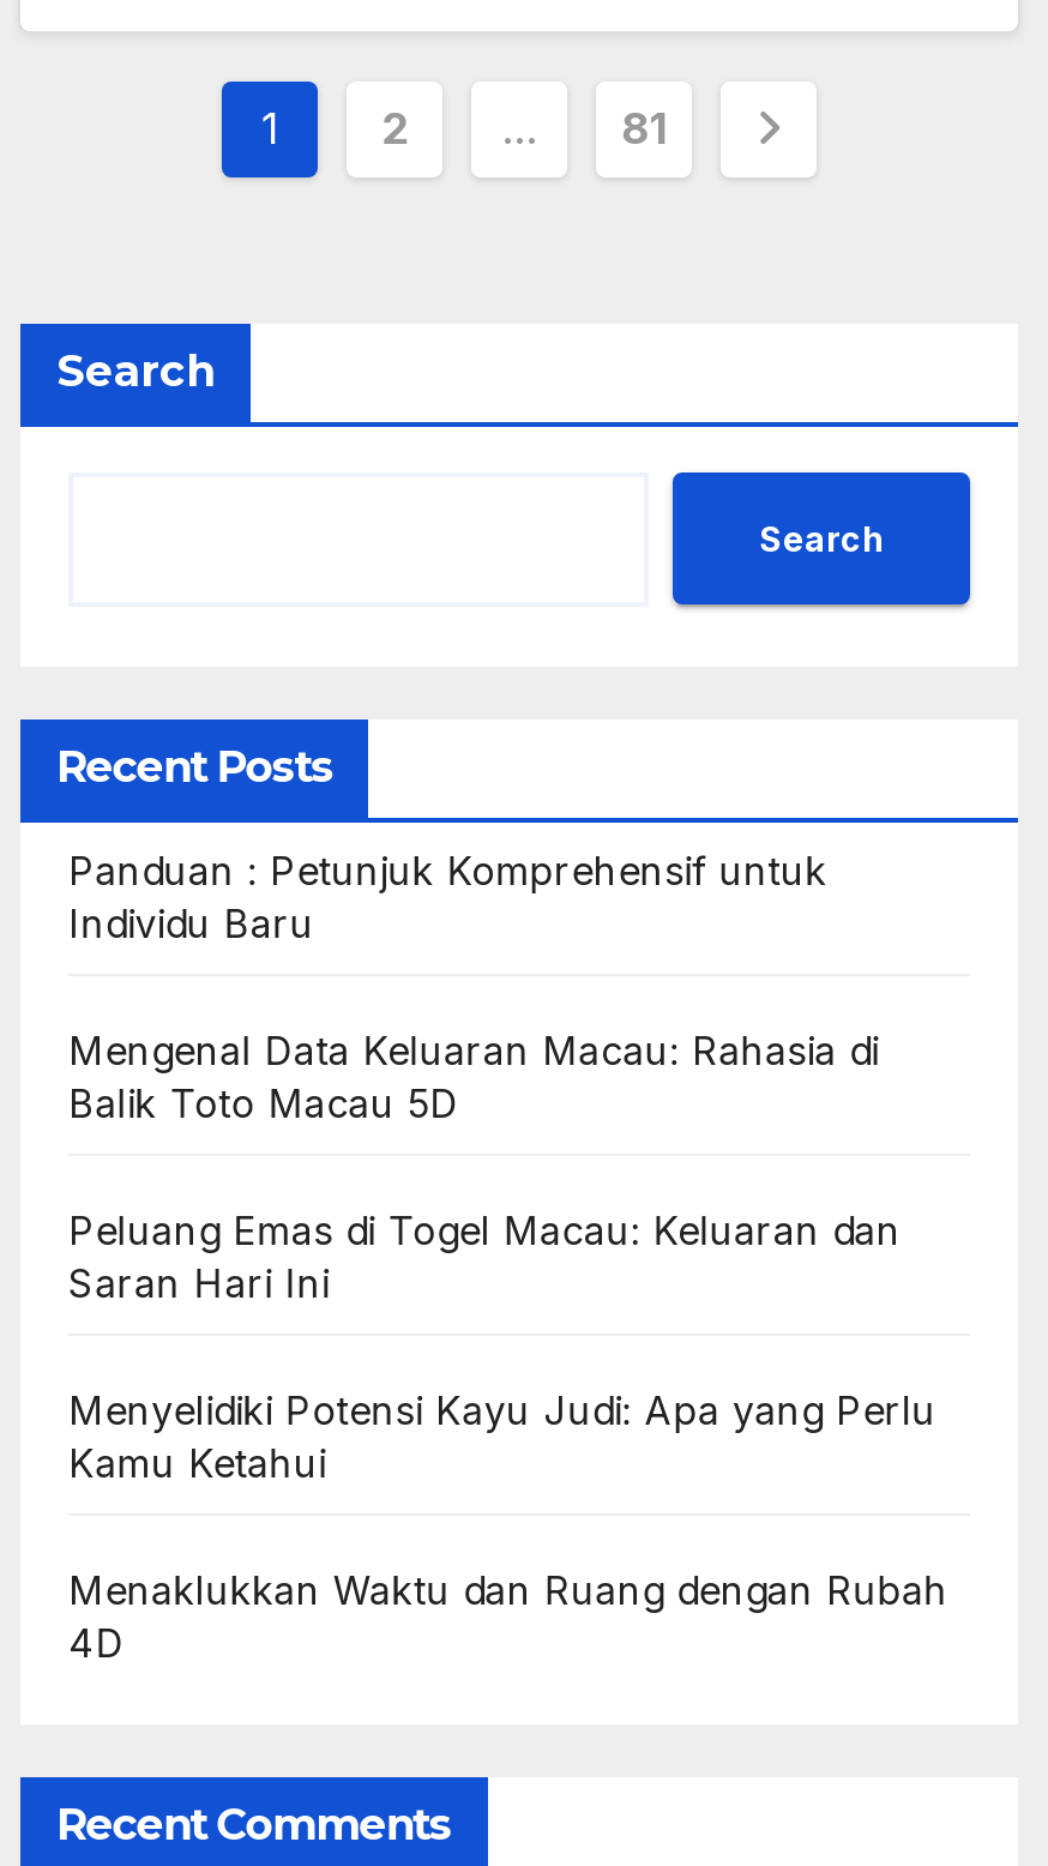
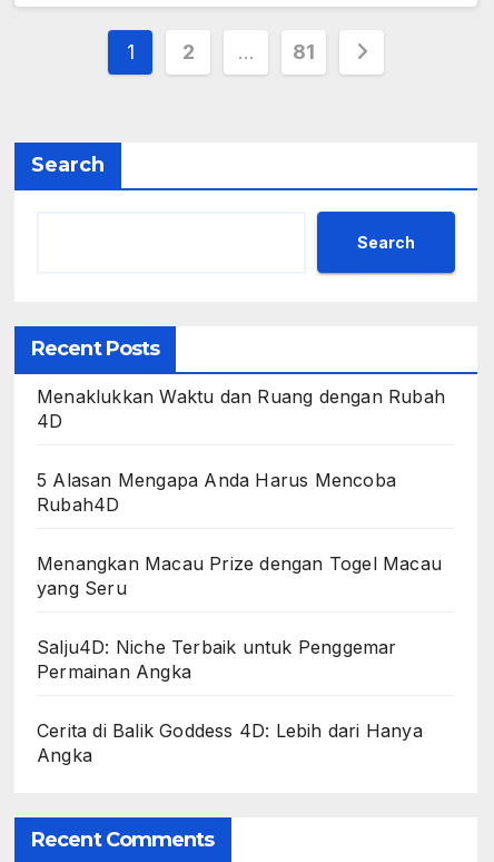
- Panduan : Petunjuk Komprehensif untuk
- Individu Baru
- Mengenal Data Keluaran Macau: Rahasia di
- Balik Toto Macau 5D
- Peluang Emas di Togel Macau: Keluaran dan
- Saran Hari Ini
- Menyelidiki Potensi Kayu Judi: Apa yang Perlu
- Kamu Ketahui

moved up: Menaklukkan Waktu dan Ruang dengan Rubah | 4D

+ 5 Alasan Mengapa Anda Harus Mencoba
+ Rubah4D
+ Menangkan Macau Prize dengan Togel Macau
+ yang Seru
+ Salju4D: Niche Terbaik untuk Penggemar
+ Permainan Angka
+ Cerita di Balik Goddess 4D: Lebih dari Hanya
+ Angka
